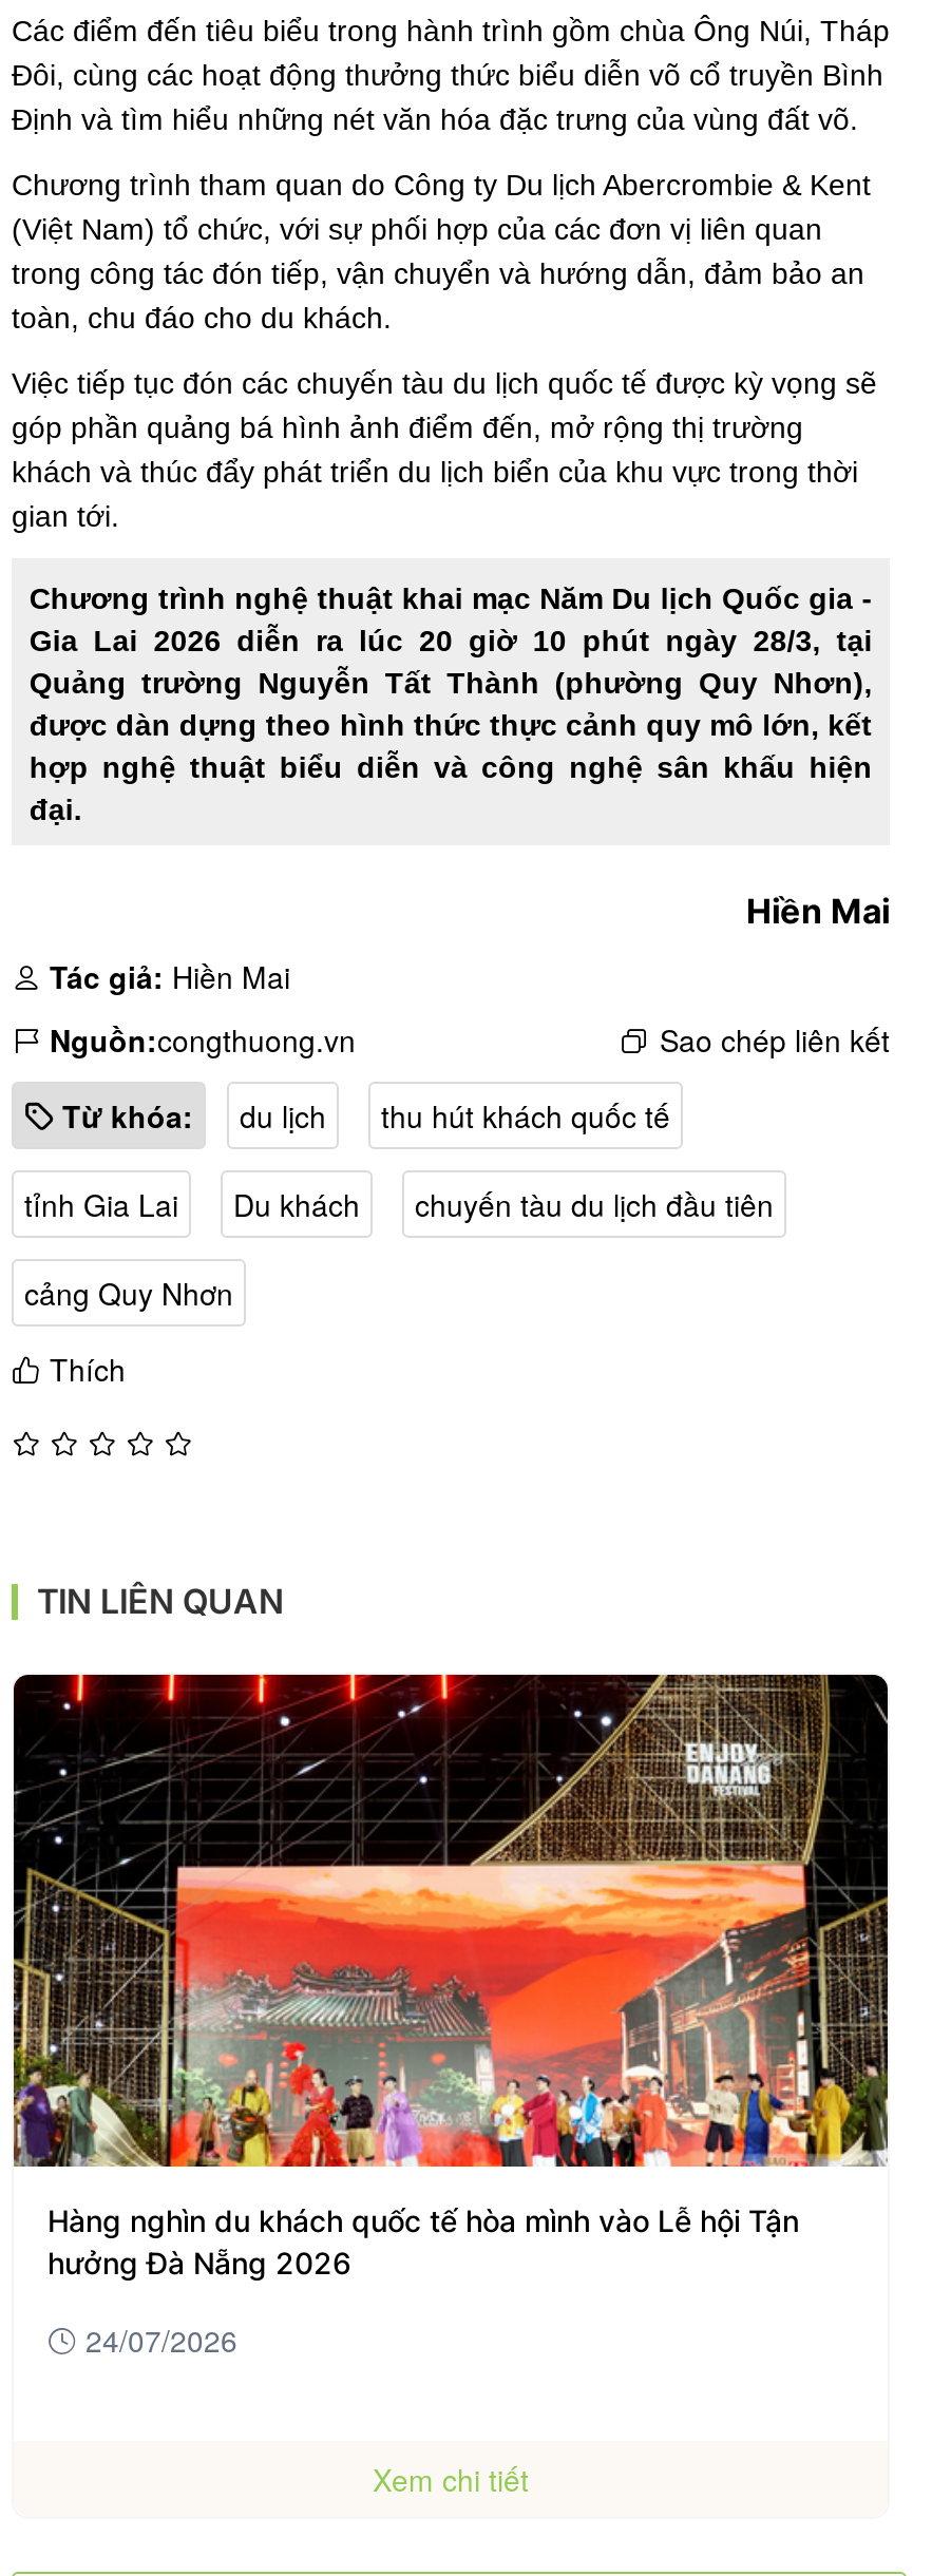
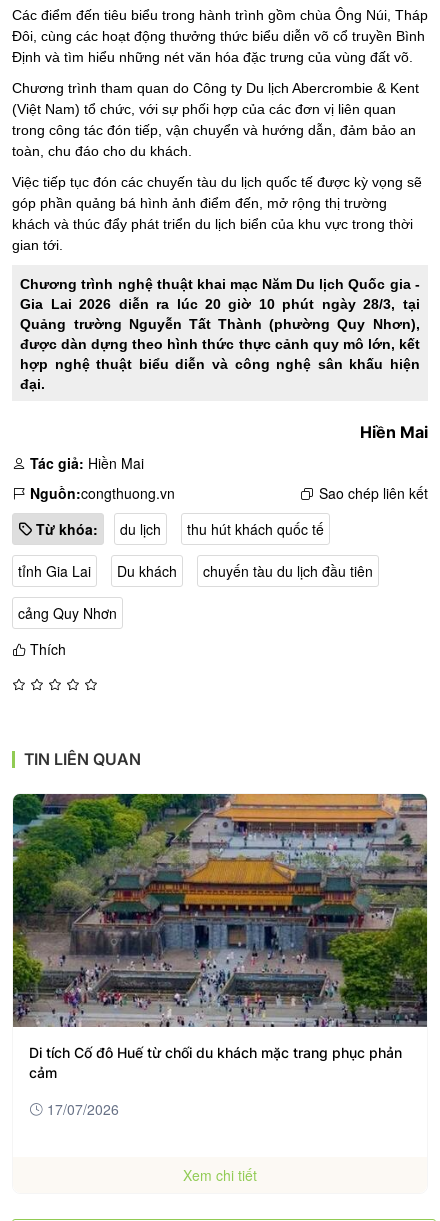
- [image]
- Hàng nghìn du khách quốc tế hòa mình vào Lễ hội Tận
- hưởng Đà Nẵng 2026
+ [image]
+ Di tích Cố đô Huế từ chối du khách mặc trang phục phản
+ cảm

- 24/07/2026
+ 17/07/2026
